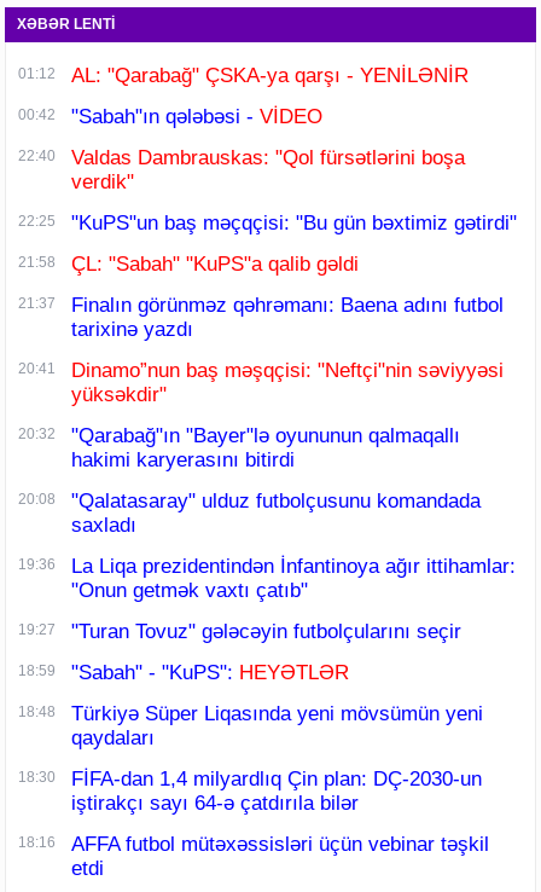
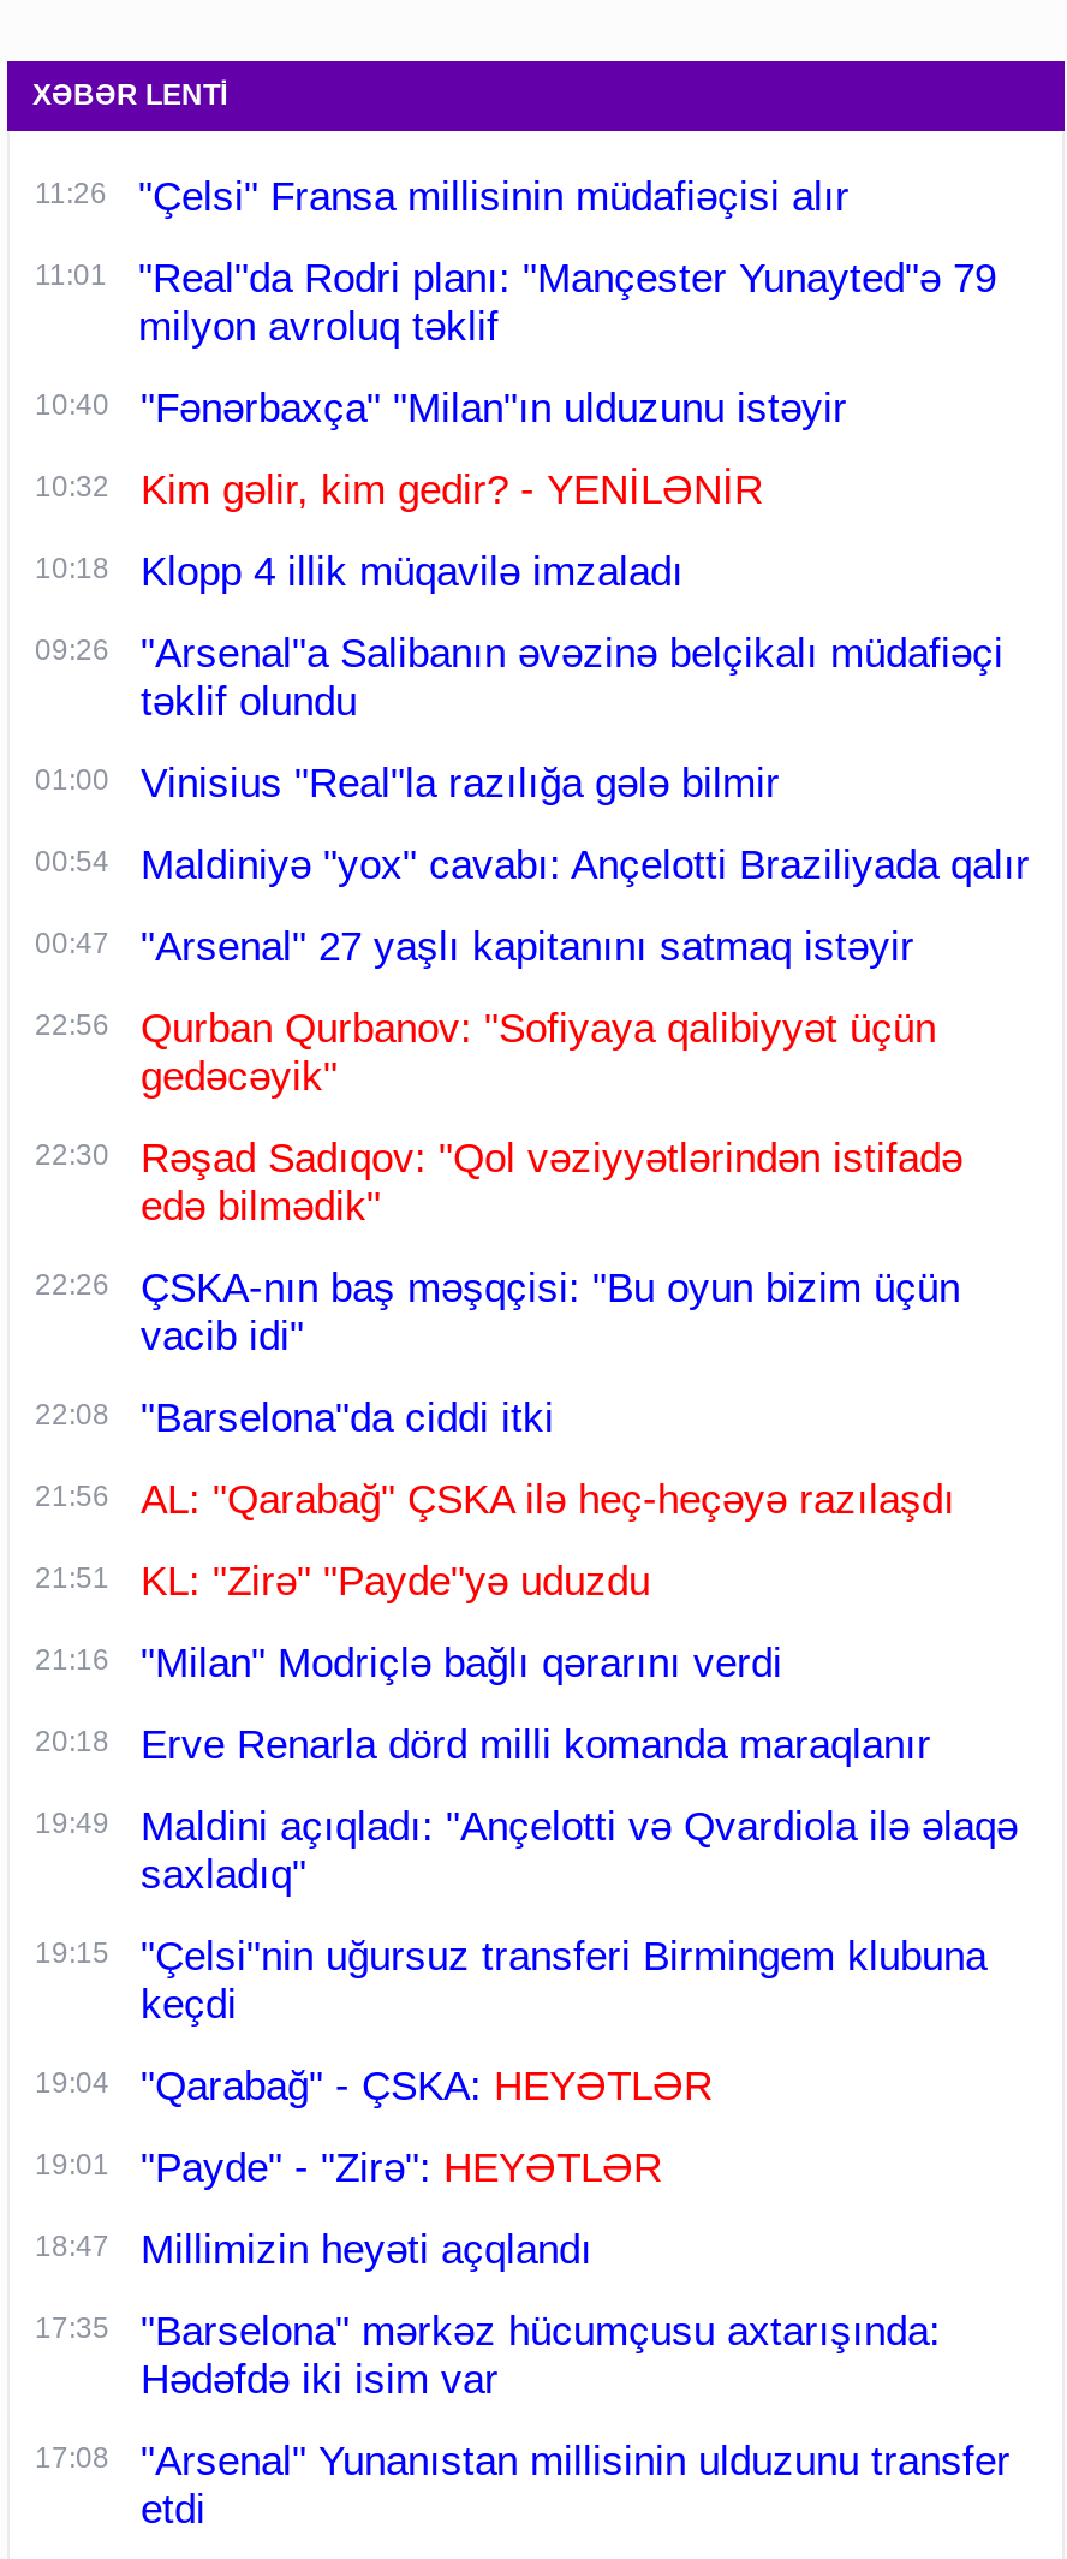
- 01:12
- AL: "Qarabağ" ÇSKA-ya qarşı - YENİLƏNİR
- 00:42
- "Sabah"ın qələbəsi - VİDEO
- 22:40
- Valdas Dambrauskas: "Qol fürsətlərini boşa
- verdik"
- 22:25
- "KuPS"un baş məçqçisi: "Bu gün bəxtimiz gətirdi"
- 21:58
- ÇL: "Sabah" "KuPS"a qalib gəldi
- 21:37
- Finalın görünməz qəhrəmanı: Baena adını futbol
- tarixinə yazdı
- 20:41
- Dinamo”nun baş məşqçisi: "Neftçi"nin səviyyəsi
- yüksəkdir"
- 20:32
- "Qarabağ"ın "Bayer"lə oyununun qalmaqallı
- hakimi karyerasını bitirdi
- 20:08
- "Qalatasaray" ulduz futbolçusunu komandada
- saxladı
- 19:36
- La Liqa prezidentindən İnfantinoya ağır ittihamlar:
- "Onun getmək vaxtı çatıb"
- 19:27
- "Turan Tovuz" gələcəyin futbolçularını seçir
- 18:59
- "Sabah" - "KuPS": HEYƏTLƏR
- 18:48
- Türkiyə Süper Liqasında yeni mövsümün yeni
- qaydaları
- 18:30
- FİFA-dan 1,4 milyardlıq Çin plan: DÇ-2030-un
- iştirakçı sayı 64-ə çatdırıla bilər
- 18:16
- AFFA futbol mütəxəssisləri üçün vebinar təşkil
+ 11:26
+ "Çelsi" Fransa millisinin müdafiəçisi alır
+ 11:01
+ "Real"da Rodri planı: "Mançester Yunayted"ə 79
+ milyon avroluq təklif
+ 10:40
+ "Fənərbaxça" "Milan"ın ulduzunu istəyir
+ 10:32
+ Kim gəlir, kim gedir? - YENİLƏNİR
+ 10:18
+ Klopp 4 illik müqavilə imzaladı
+ 09:26
+ "Arsenal"a Salibanın əvəzinə belçikalı müdafiəçi
+ təklif olundu
+ 01:00
+ Vinisius "Real"la razılığa gələ bilmir
+ 00:54
+ Maldiniyə "yox" cavabı: Ançelotti Braziliyada qalır
+ 00:47
+ "Arsenal" 27 yaşlı kapitanını satmaq istəyir
+ 22:56
+ Qurban Qurbanov: "Sofiyaya qalibiyyət üçün
+ gedəcəyik"
+ 22:30
+ Rəşad Sadıqov: "Qol vəziyyətlərindən istifadə
+ edə bilmədik"
+ 22:26
+ ÇSKA-nın baş məşqçisi: "Bu oyun bizim üçün
+ vacib idi"
+ 22:08
+ "Barselona"da ciddi itki
+ 21:56
+ AL: "Qarabağ" ÇSKA ilə heç-heçəyə razılaşdı
+ 21:51
+ KL: "Zirə" "Payde"yə uduzdu
+ 21:16
+ "Milan" Modriçlə bağlı qərarını verdi
+ 20:18
+ Erve Renarla dörd milli komanda maraqlanır
+ 19:49
+ Maldini açıqladı: "Ançelotti və Qvardiola ilə əlaqə
+ saxladıq"
+ 19:15
+ "Çelsi"nin uğursuz transferi Birmingem klubuna
+ keçdi
+ 19:04
+ "Qarabağ" - ÇSKA: HEYƏTLƏR
+ 19:01
+ "Payde" - "Zirə": HEYƏTLƏR
+ 18:47
+ Millimizin heyəti açqlandı
+ 17:35
+ "Barselona" mərkəz hücumçusu axtarışında:
+ Hədəfdə iki isim var
+ 17:08
+ "Arsenal" Yunanıstan millisinin ulduzunu transfer
